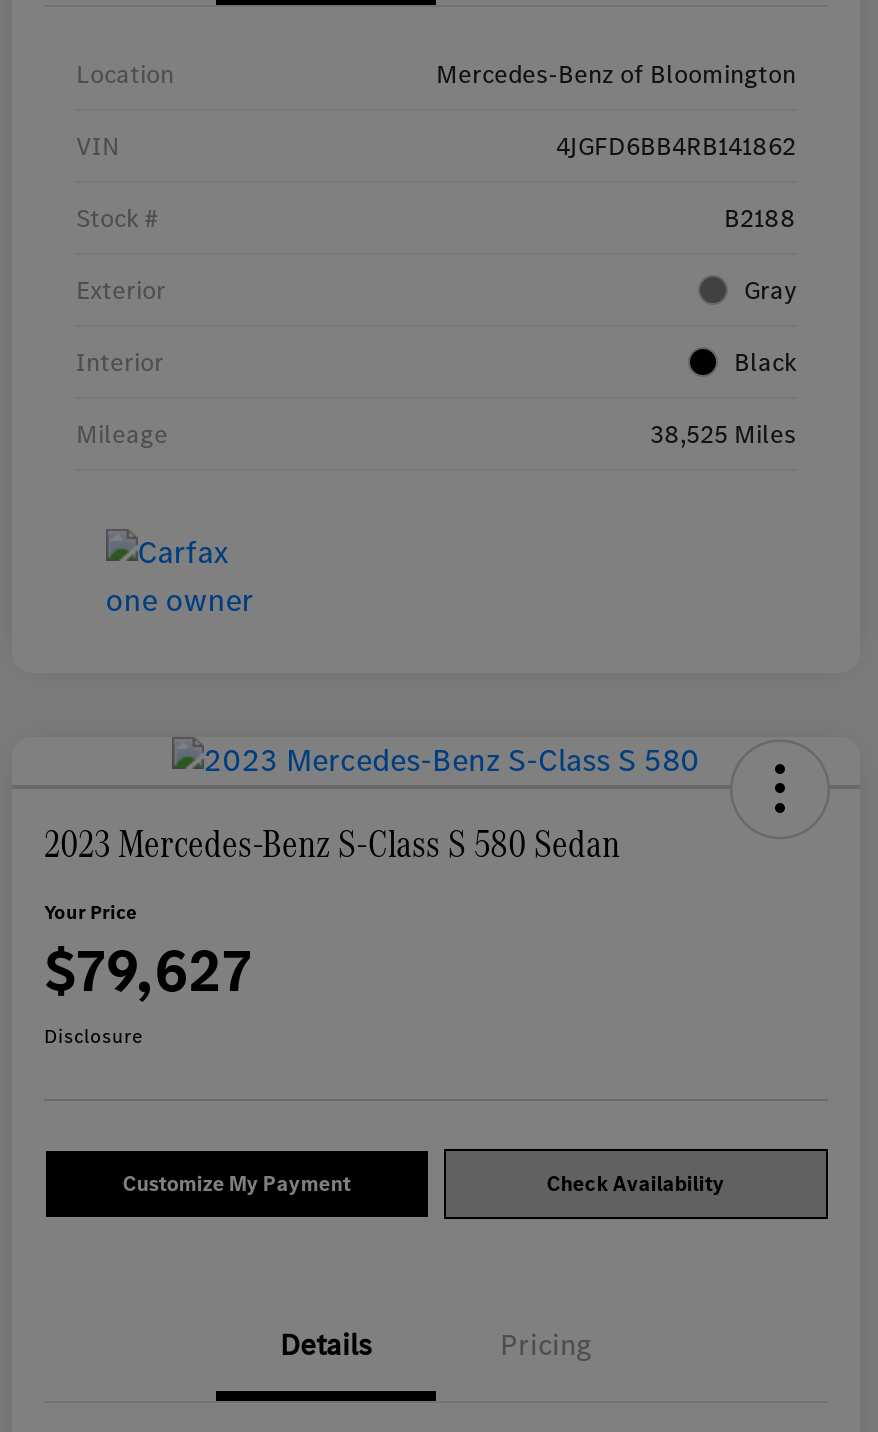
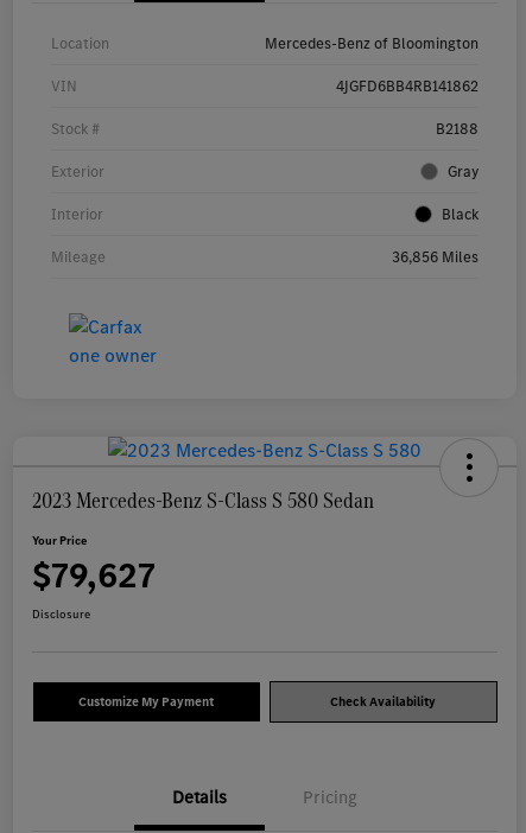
- 38,525 Miles
+ 36,856 Miles
